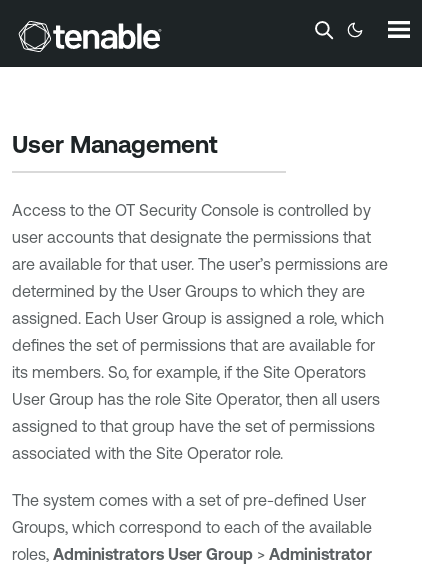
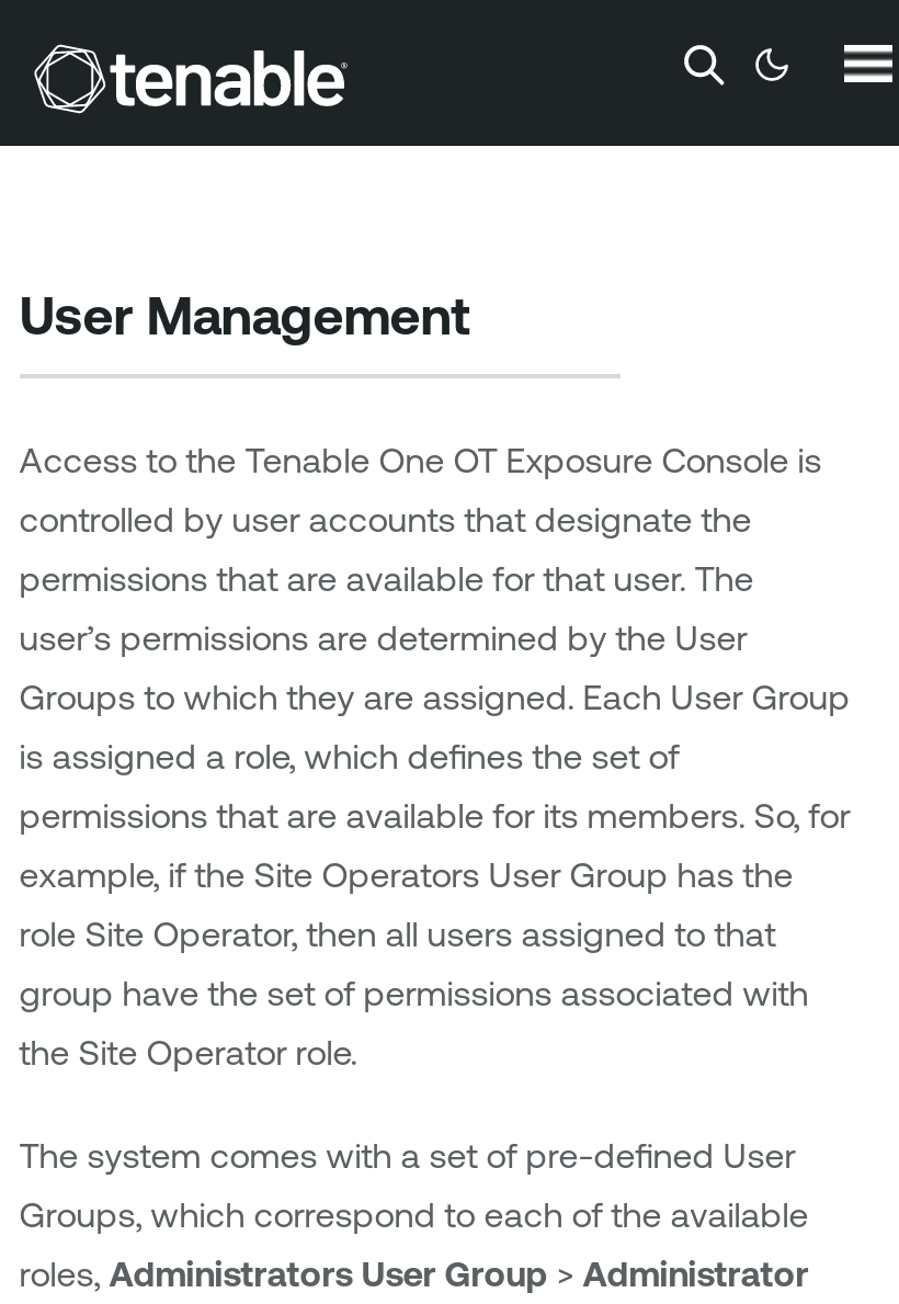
- Access to the OT Security Console is controlled by
- user accounts that designate the permissions that
- are available for that user. The user’s permissions are
- determined by the User Groups to which they are
- assigned. Each User Group is assigned a role, which
- defines the set of permissions that are available for
- its members. So, for example, if the Site Operators
- User Group has the role Site Operator, then all users
- assigned to that group have the set of permissions
- associated with the Site Operator role.
+ Access to the Tenable One OT Exposure Console is
+ controlled by user accounts that designate the
+ permissions that are available for that user. The
+ user’s permissions are determined by the User
+ Groups to which they are assigned. Each User Group
+ is assigned a role, which defines the set of
+ permissions that are available for its members. So, for
+ example, if the Site Operators User Group has the
+ role Site Operator, then all users assigned to that
+ group have the set of permissions associated with
+ the Site Operator role.
